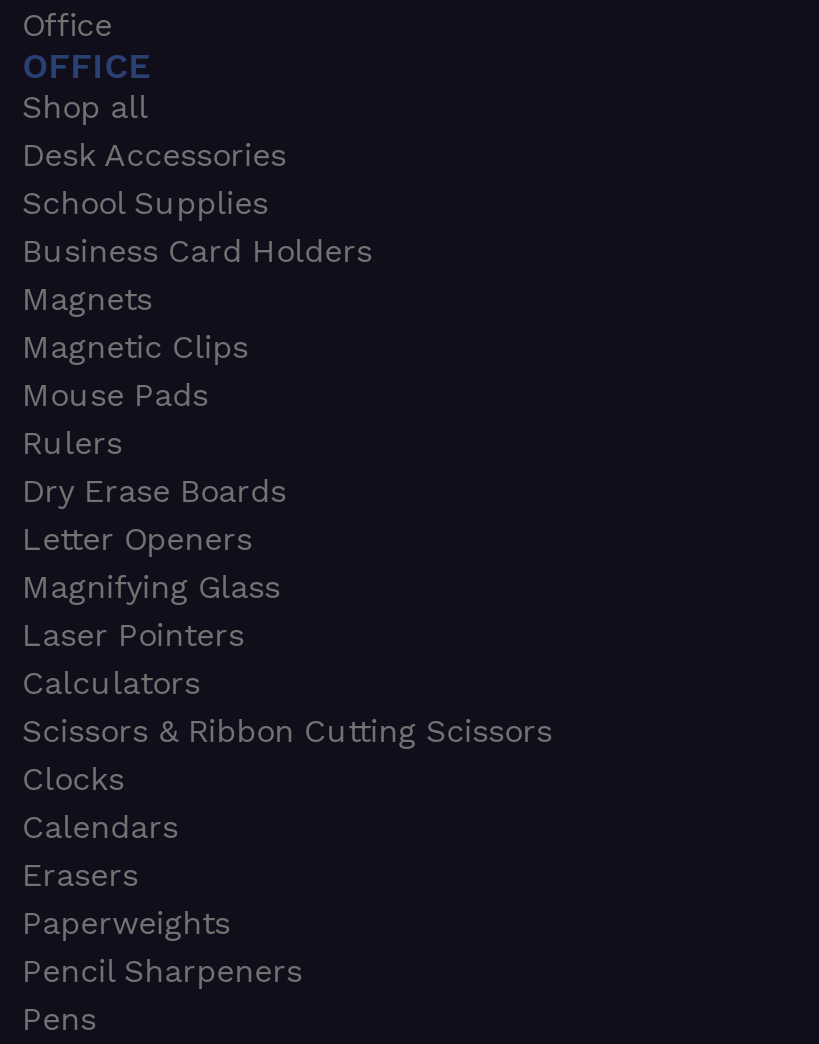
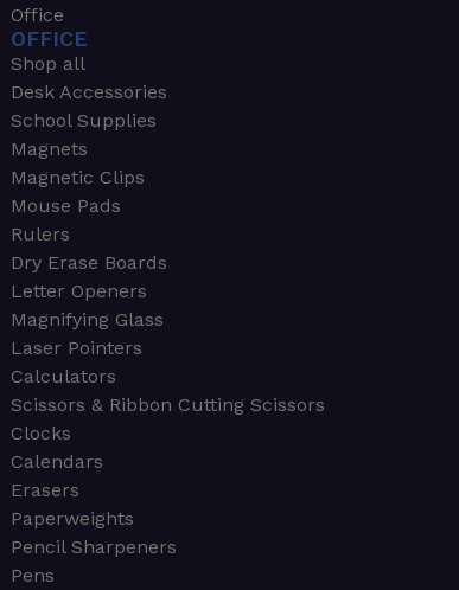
- Business Card Holders
